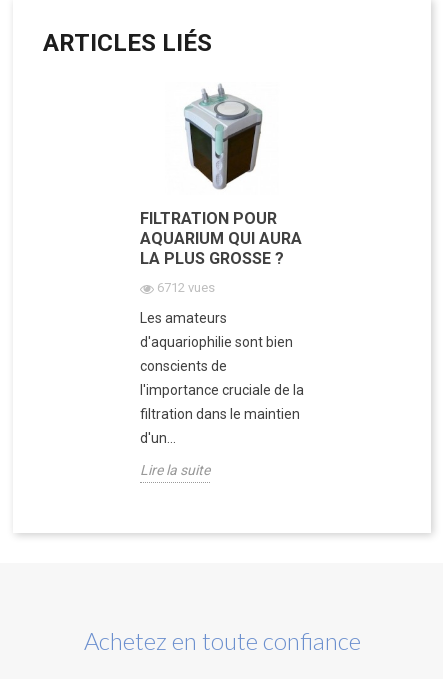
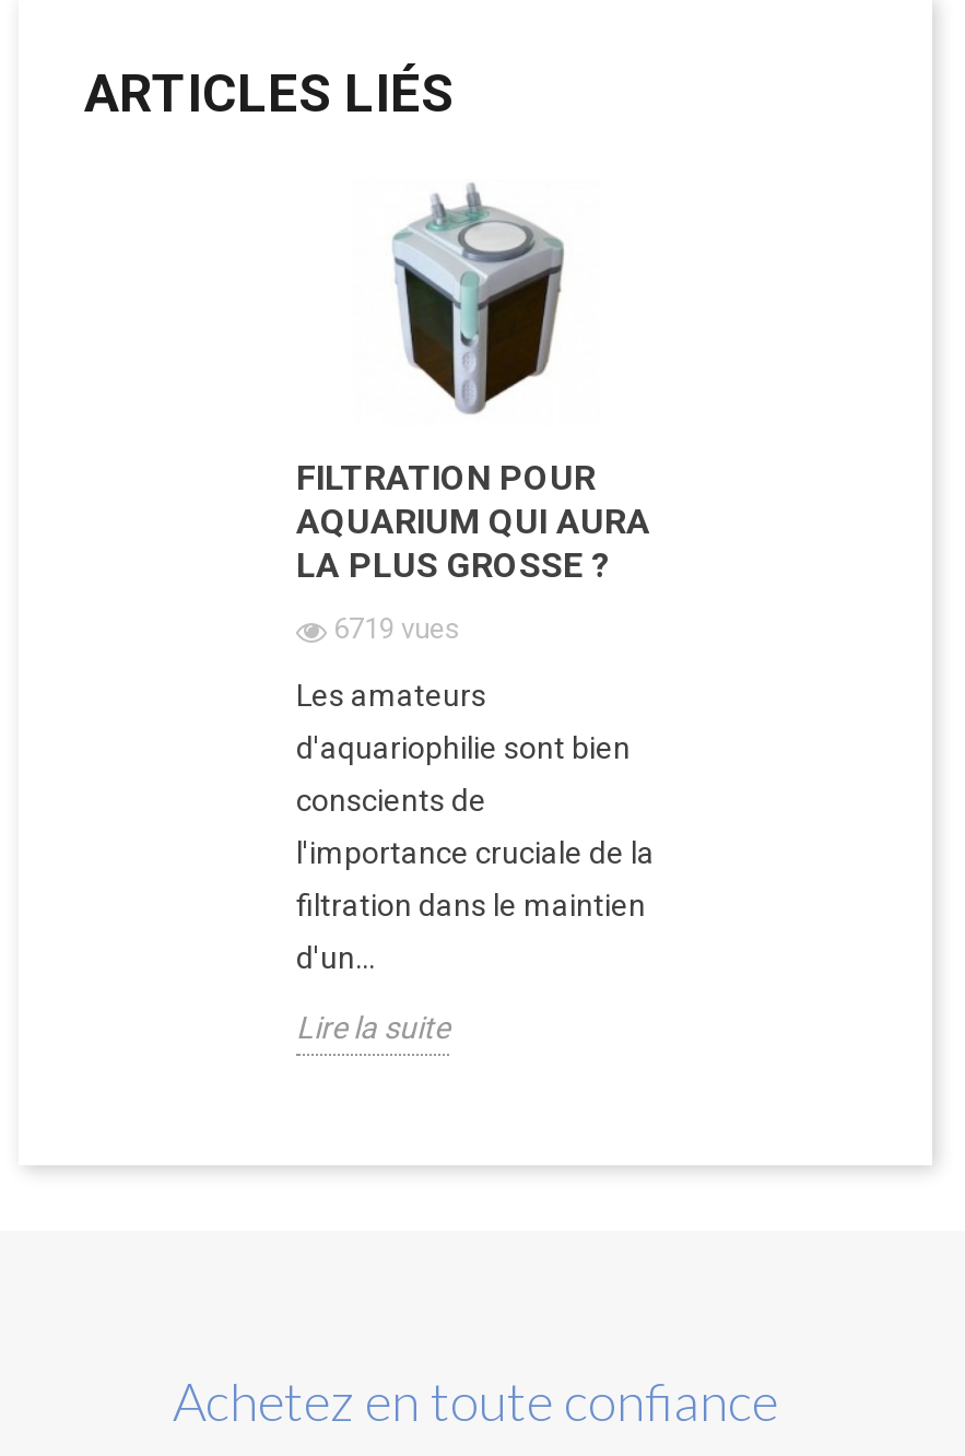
- 6712 vues
+ 6719 vues
